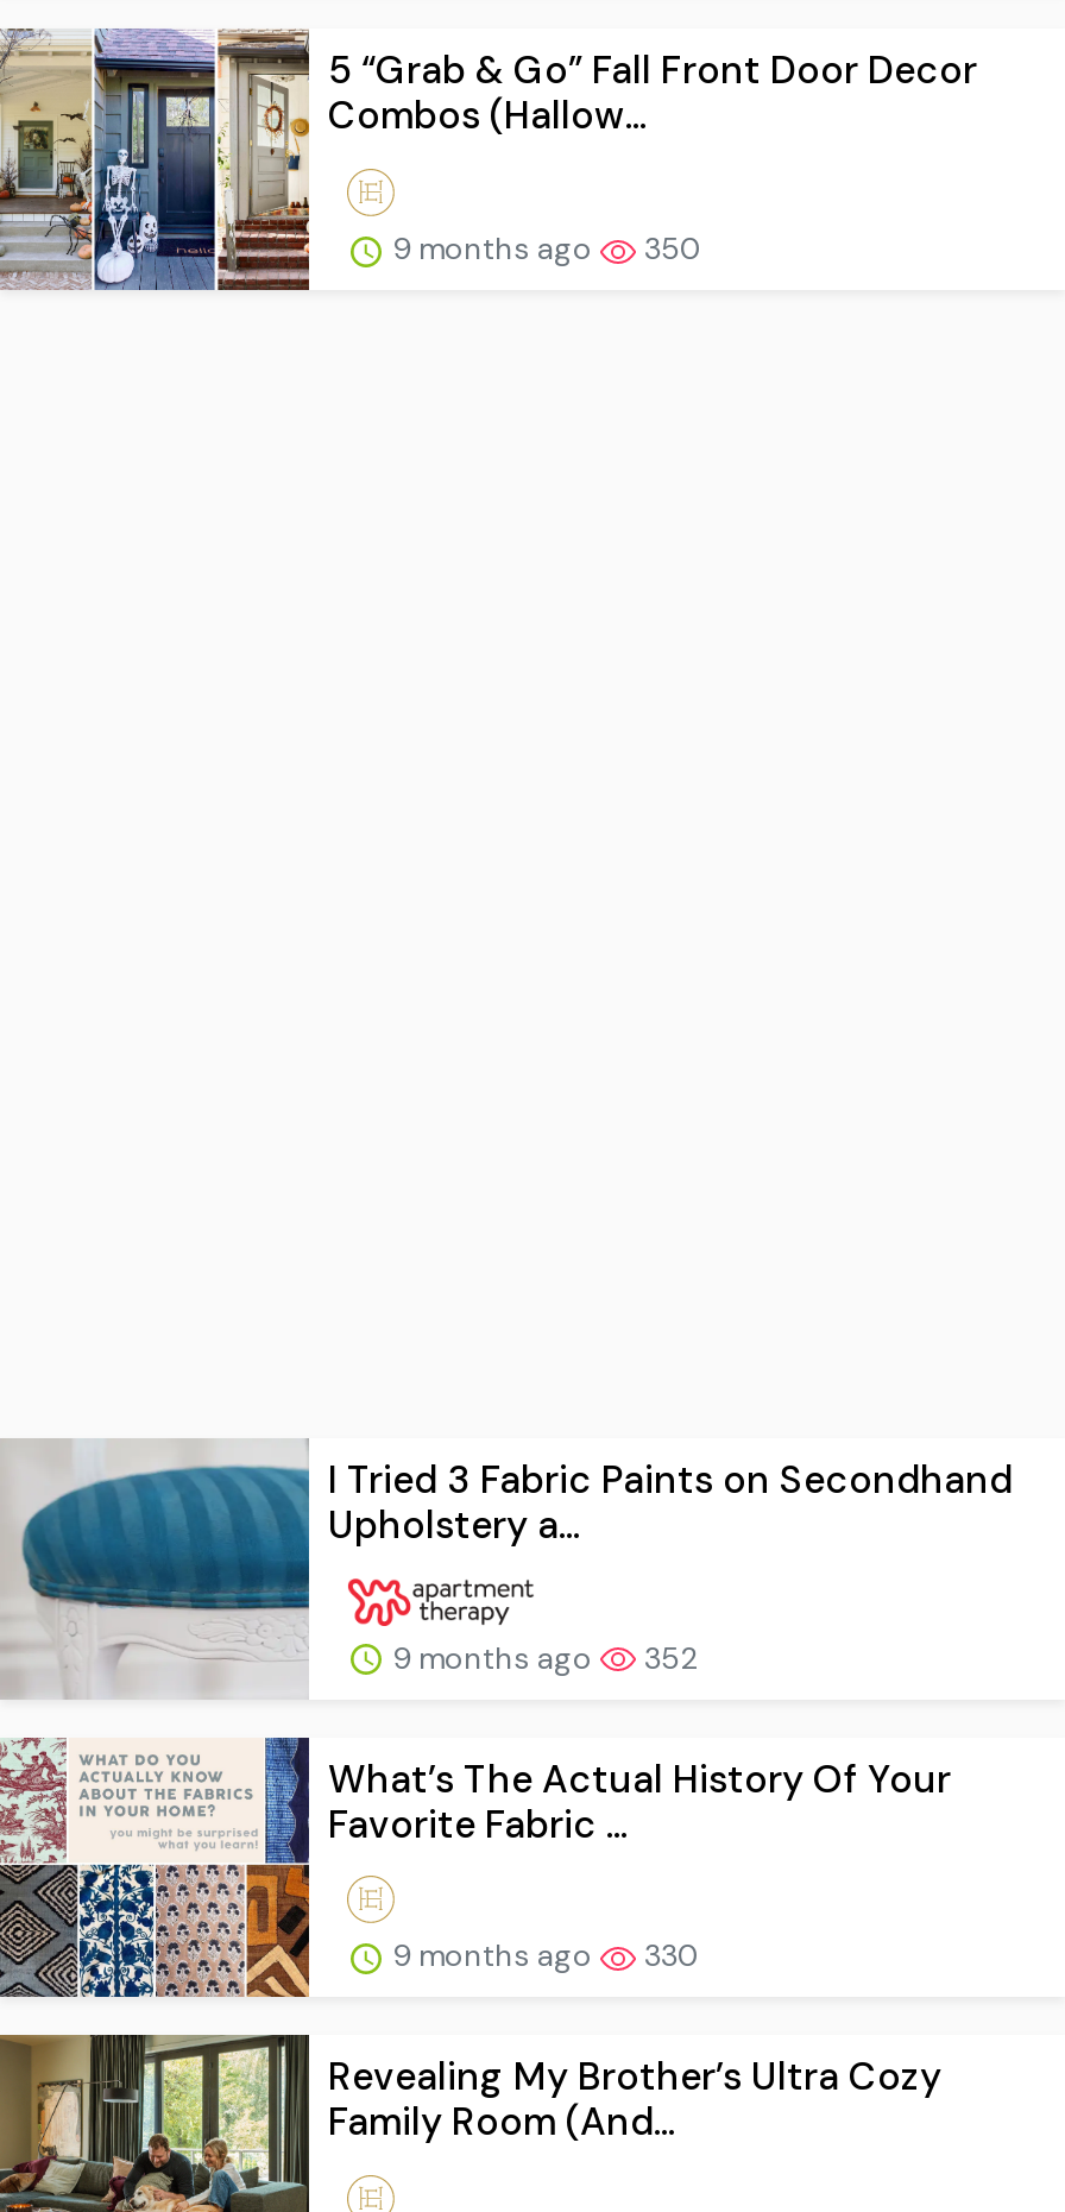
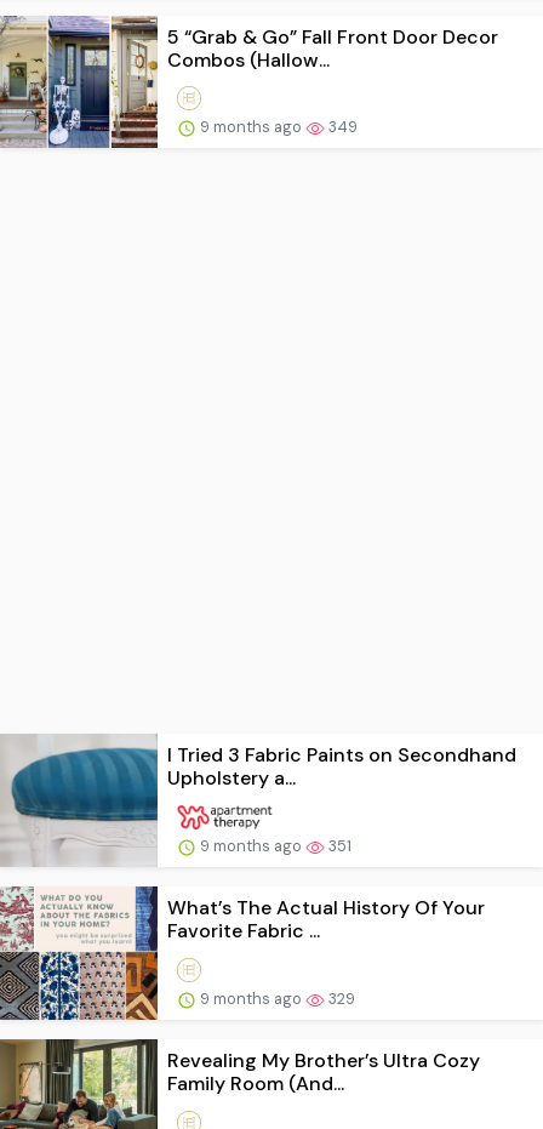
- 9 months ago 350
+ 9 months ago 349

- 9 months ago 352
+ 9 months ago 351

- 9 months ago 330
+ 9 months ago 329
